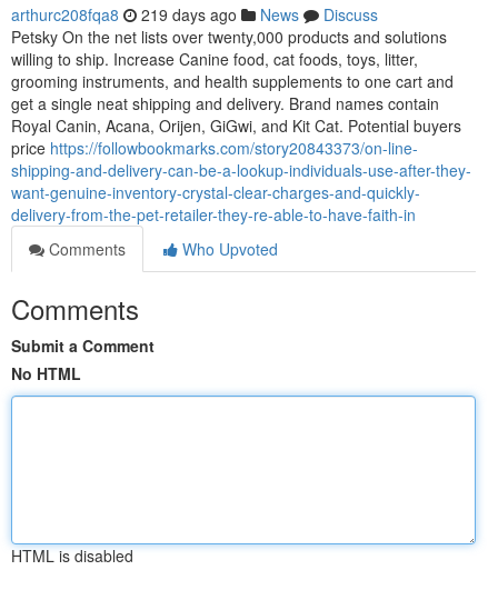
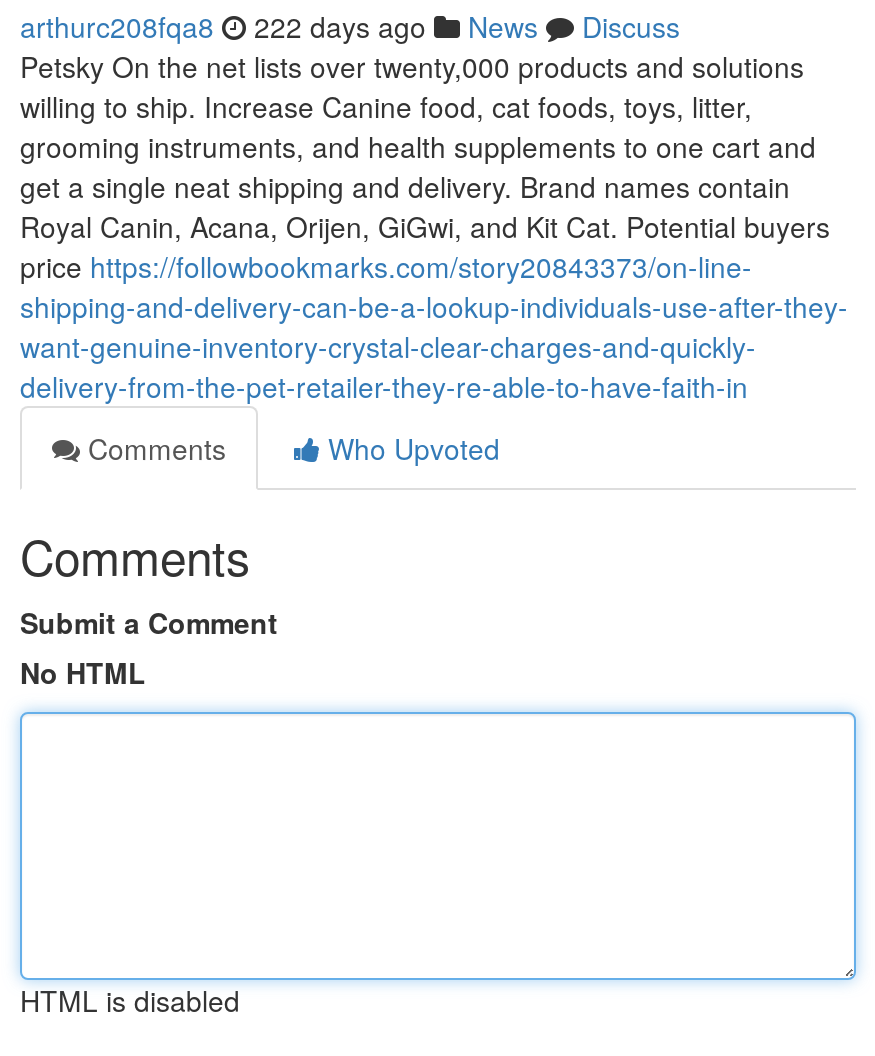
- arthurc208fqa8 219 days ago News Discuss
+ arthurc208fqa8 222 days ago News Discuss
